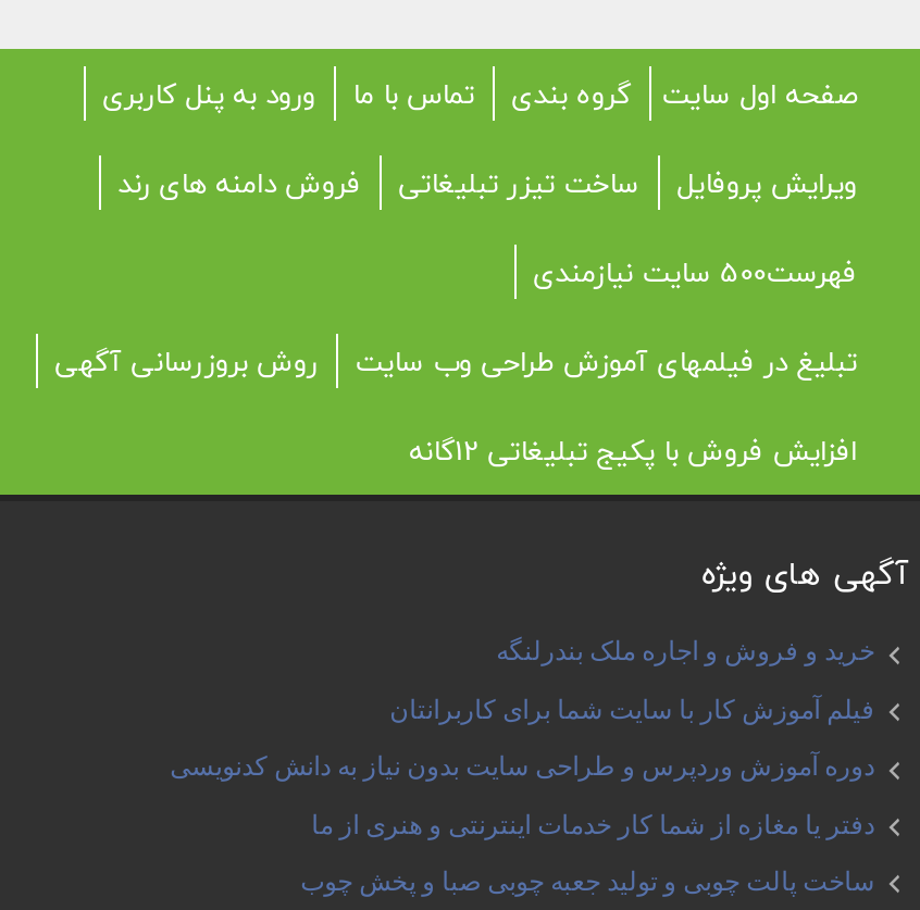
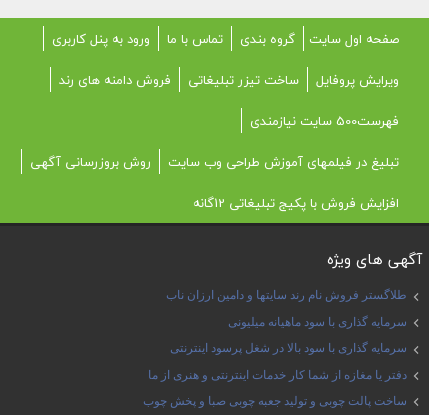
- خرید و فروش و اجاره ملک بندرلنگه
+ طلاگستر فروش نام رند سایتها و دامین ارزان ناب

- فیلم آموزش کار با سایت شما برای کاربرانتان
+ سرمایه گذاری با سود ماهیانه میلیونی

- دوره آموزش وردپرس و طراحی سایت بدون نیاز به دانش کدنویسی
+ سرمایه گذاری با سود بالا در شغل پرسود اینترنتی
